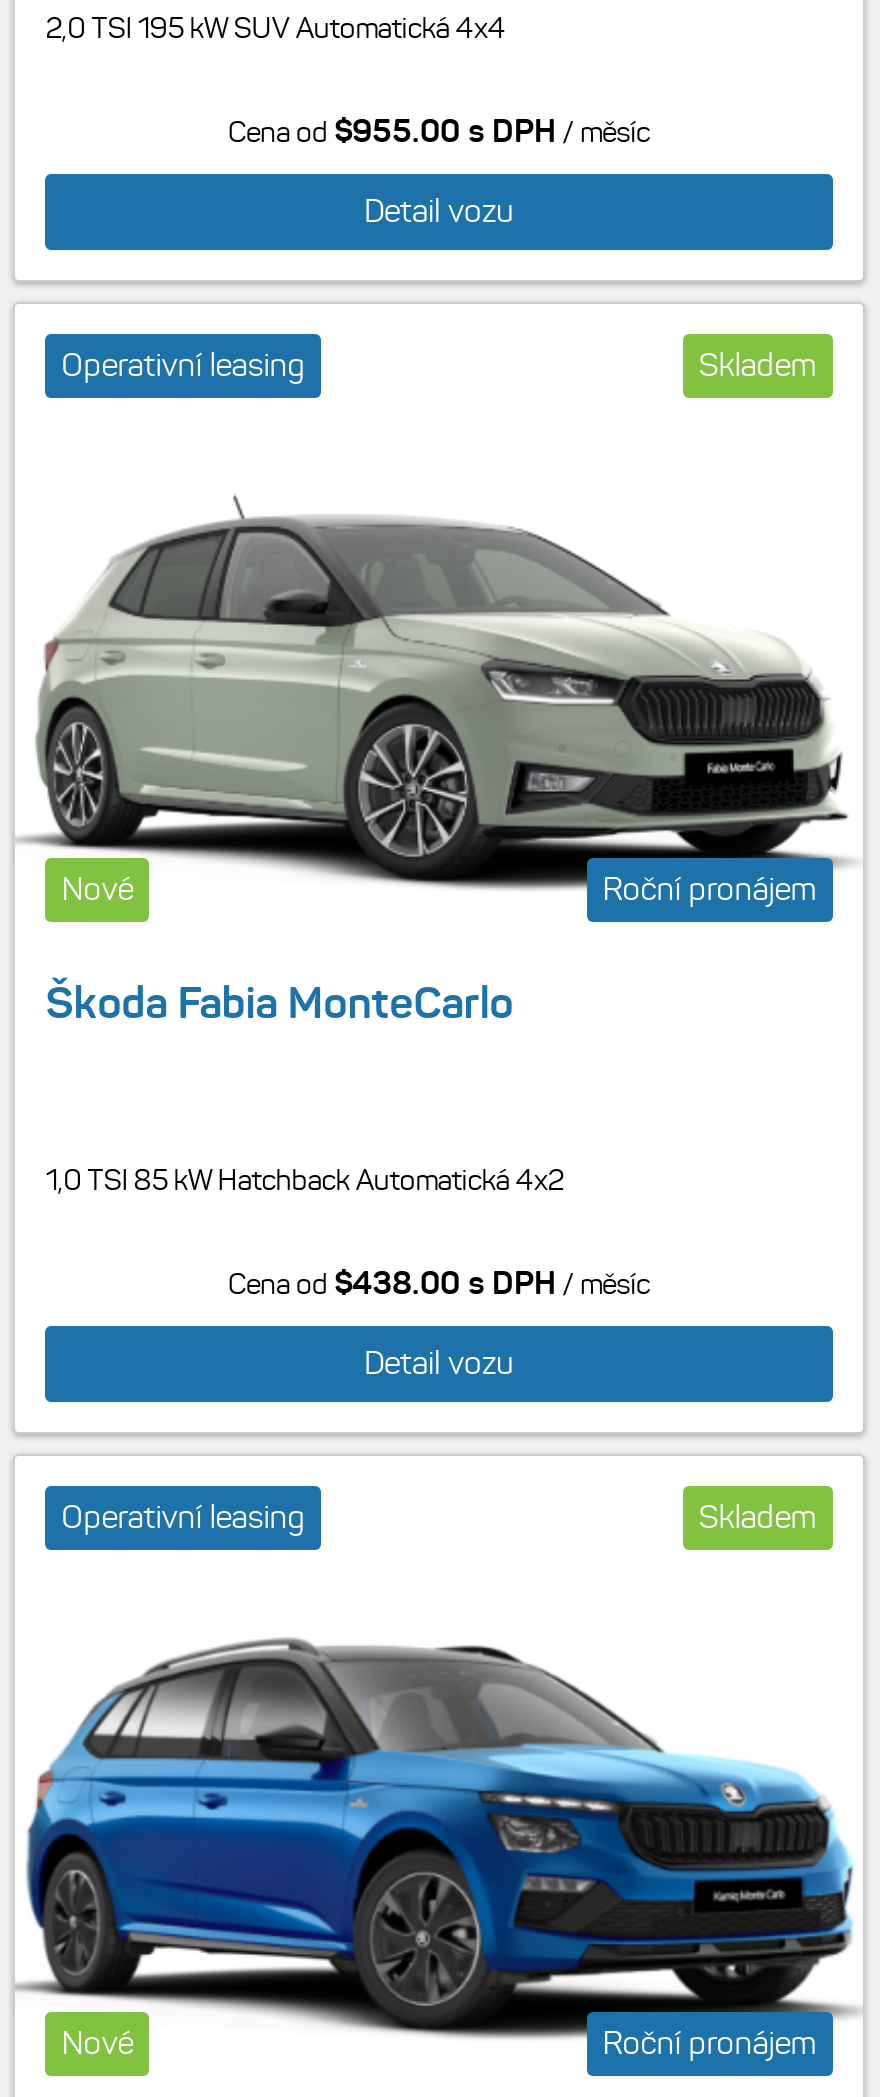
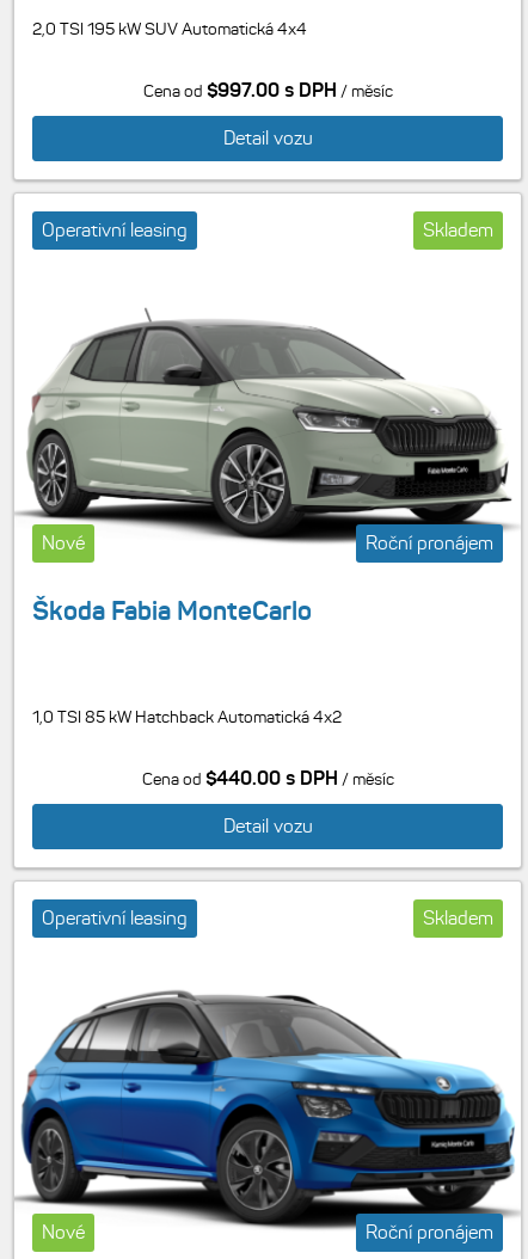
- Cena od $955.00 s DPH / měsíc
+ Cena od $997.00 s DPH / měsíc

- Cena od $438.00 s DPH / měsíc
+ Cena od $440.00 s DPH / měsíc
